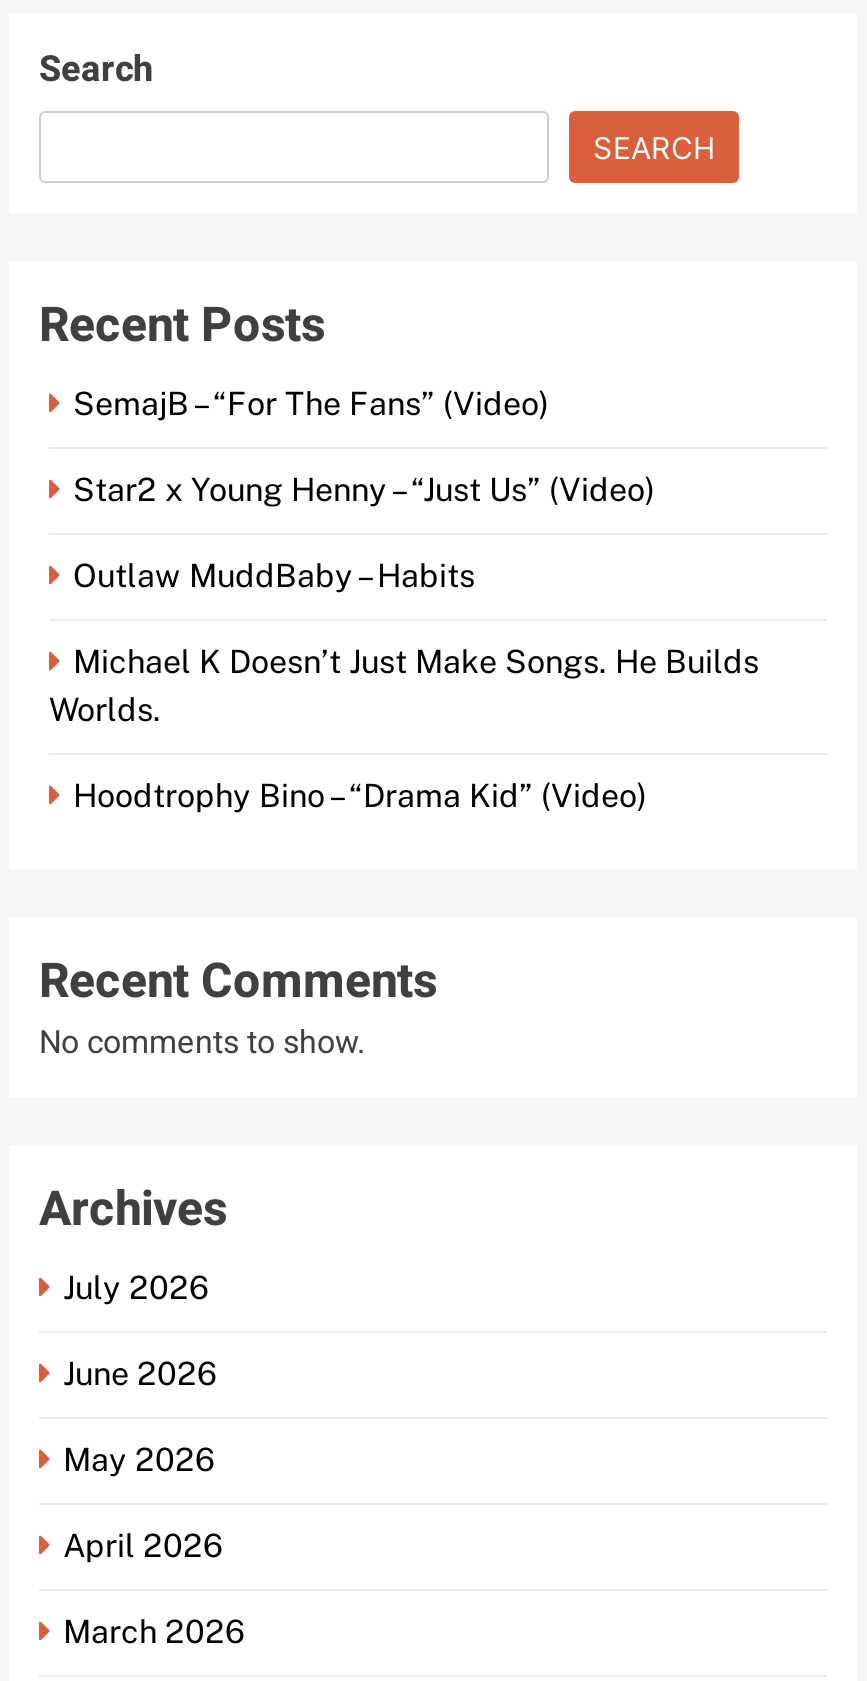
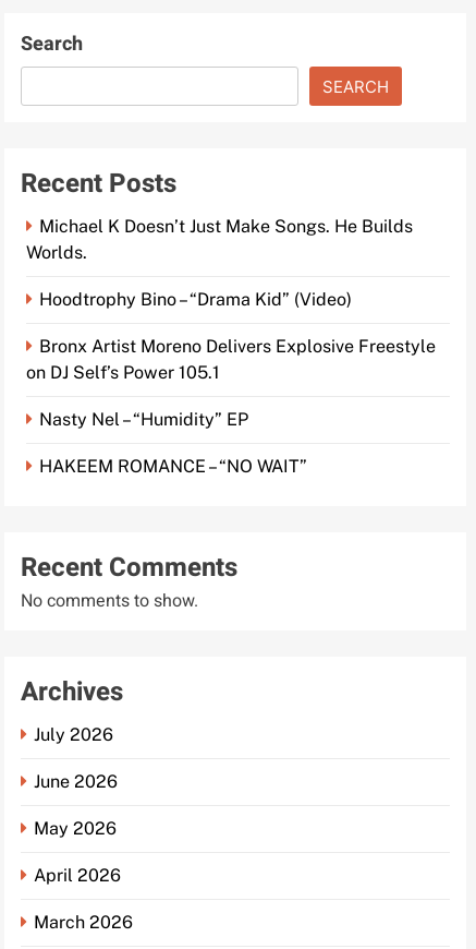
- SemajB – “For The Fans” (Video)
- Star2 x Young Henny – “Just Us” (Video)
- Outlaw MuddBaby – Habits

moved up: Michael K Doesn’t Just Make Songs. He Builds | Worlds. | Hoodtrophy Bino – “Drama Kid” (Video)

+ Bronx Artist Moreno Delivers Explosive Freestyle
+ on DJ Self’s Power 105.1
+ Nasty Nel – “Humidity” EP
+ HAKEEM ROMANCE – “NO WAIT”
